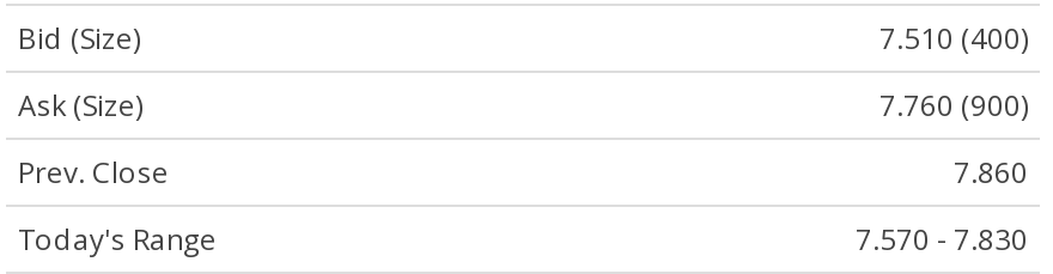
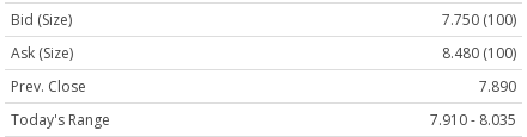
- 7.510 (400)
+ 7.750 (100)

- 7.760 (900)
+ 8.480 (100)

- 7.860
+ 7.890

- 7.570 - 7.830
+ 7.910 - 8.035
